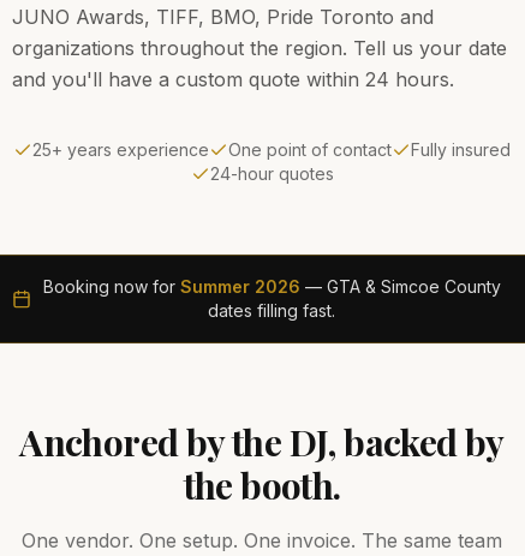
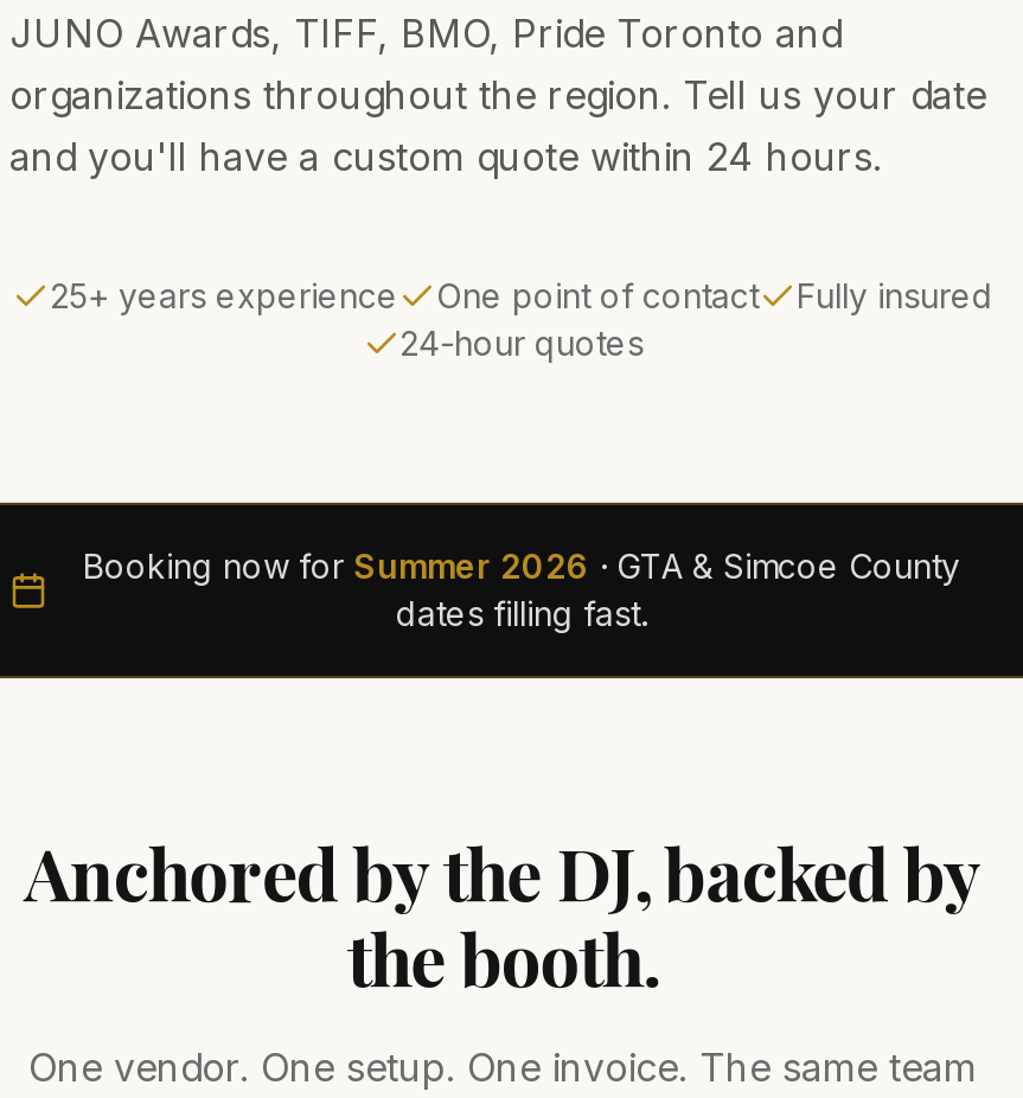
- Booking now for Summer 2026 — GTA & Simcoe County
+ Booking now for Summer 2026 · GTA & Simcoe County
